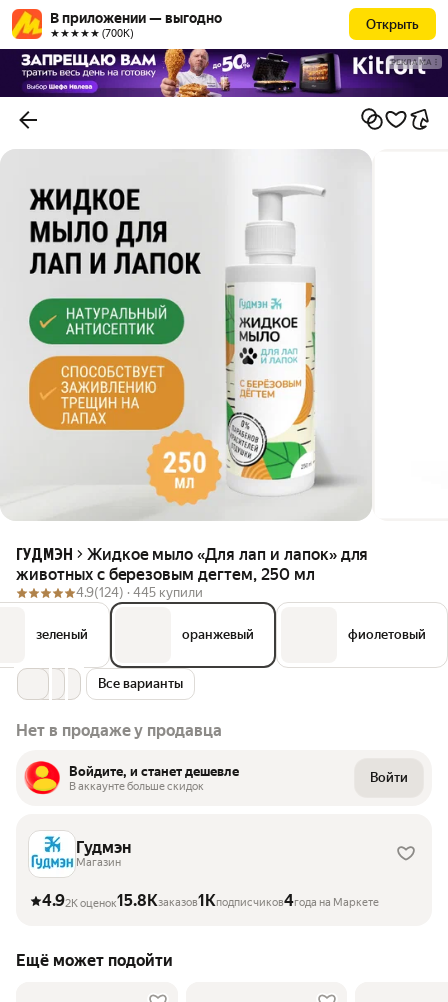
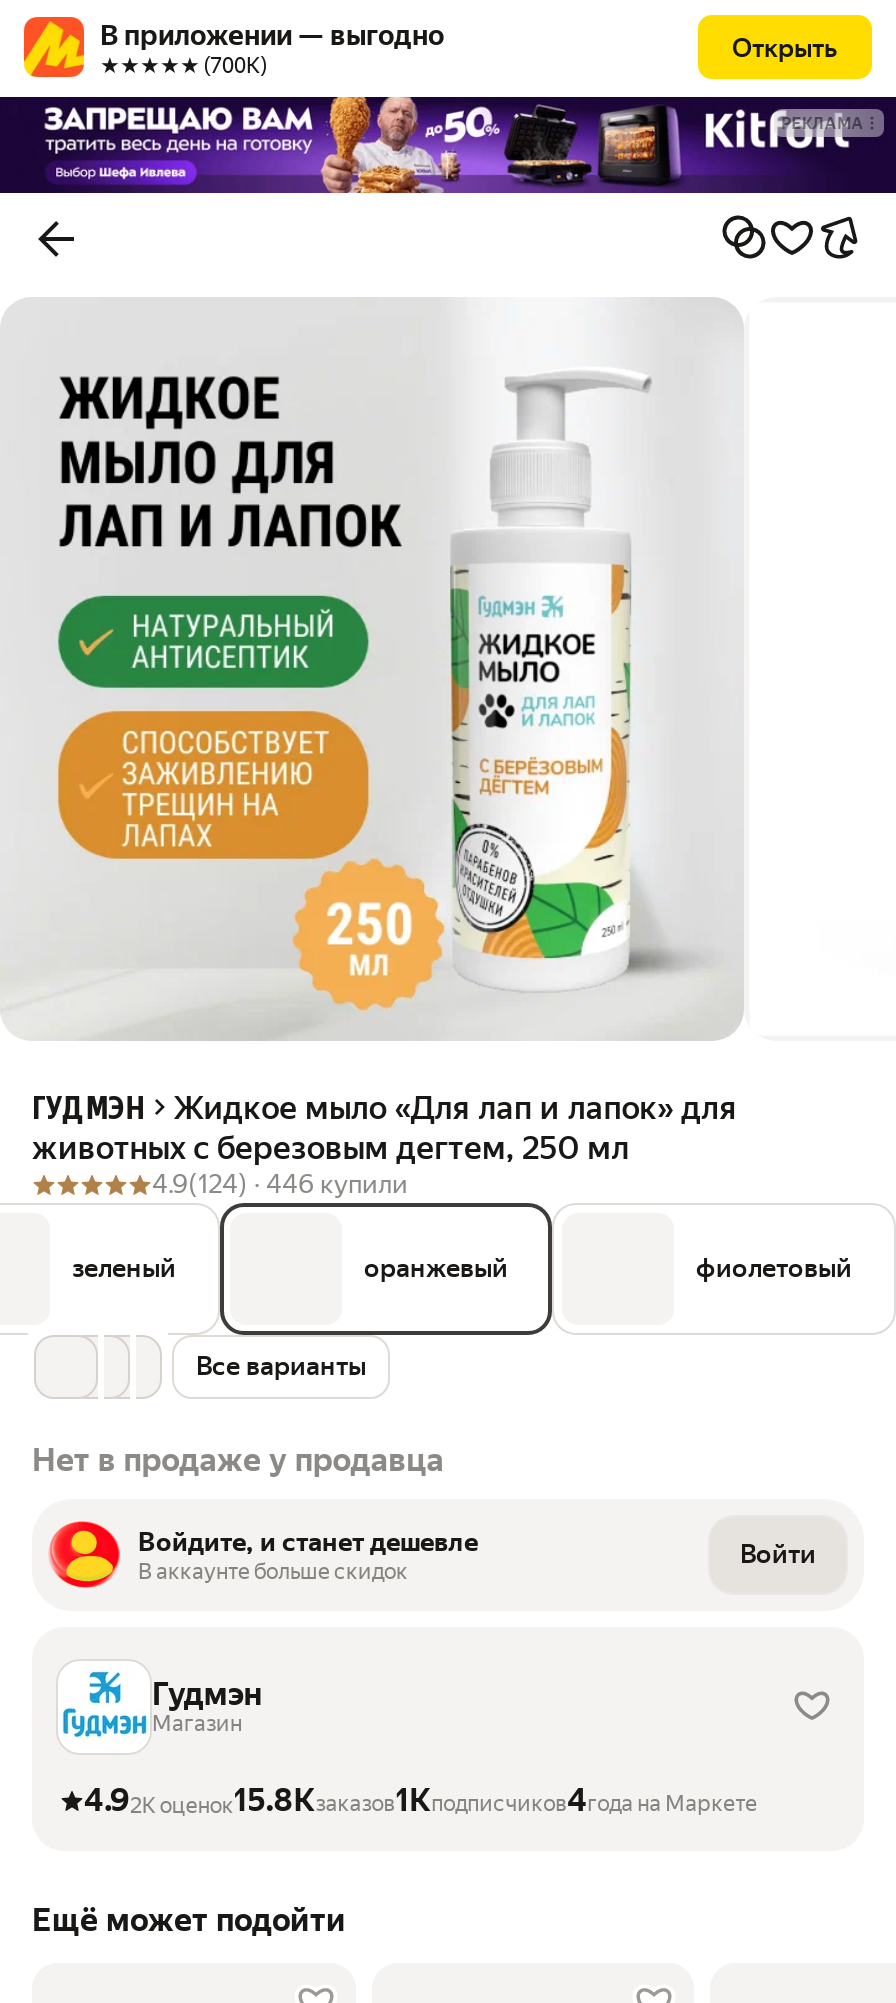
- 4.9(124) · 445 купили
+ 4.9(124) · 446 купили
